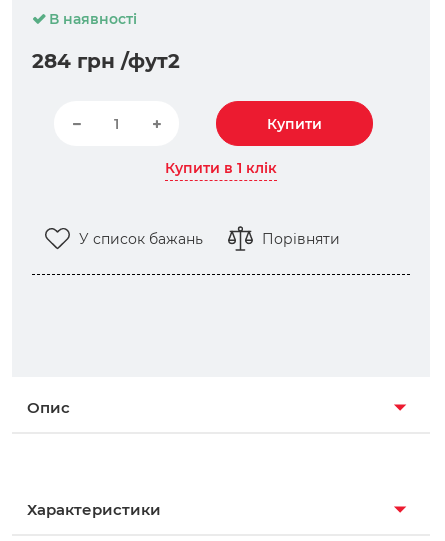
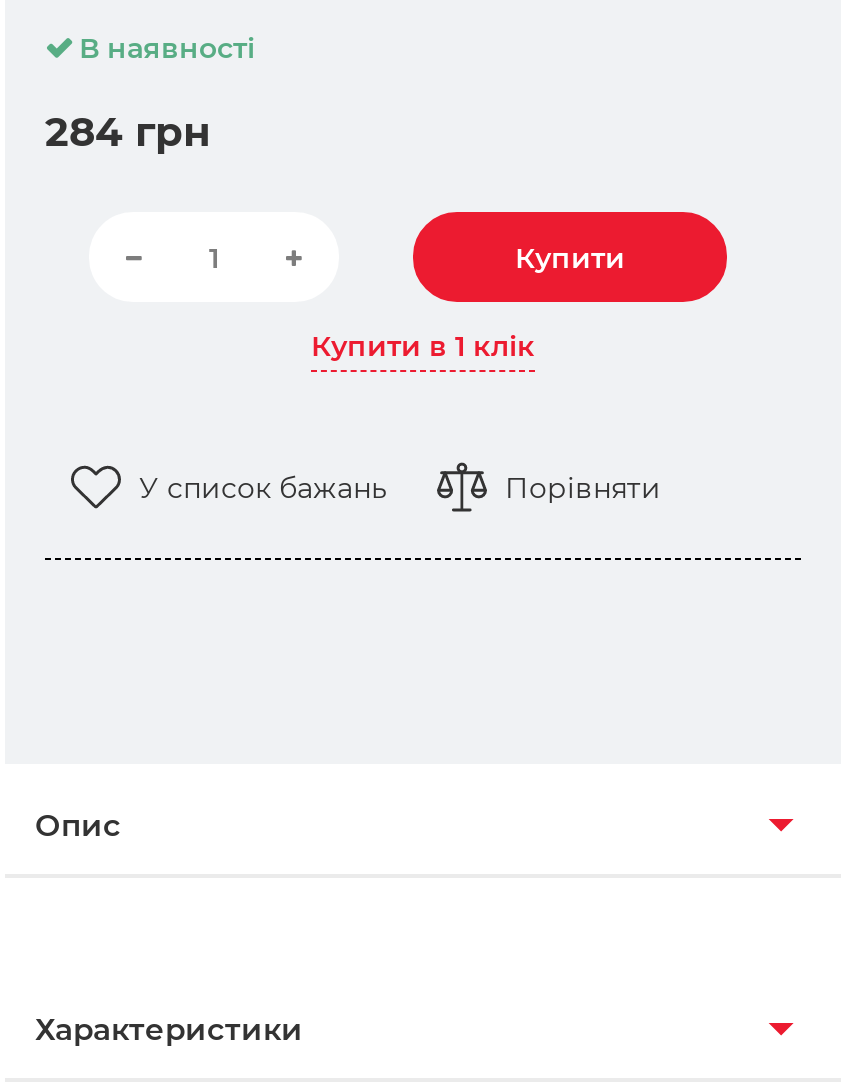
- 284 грн /фут2
+ 284 грн
